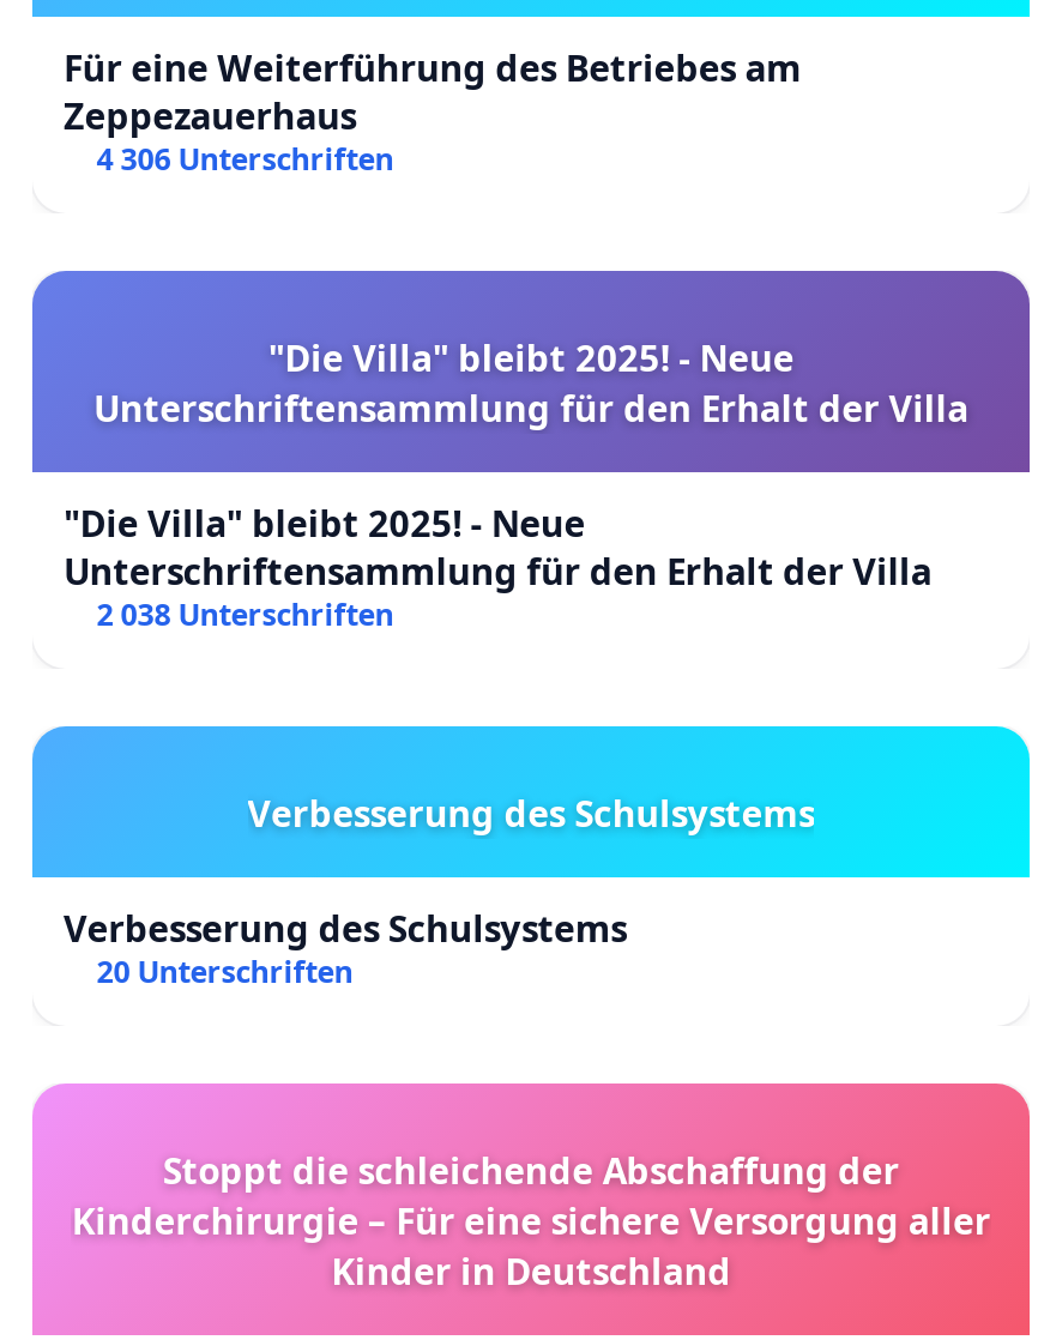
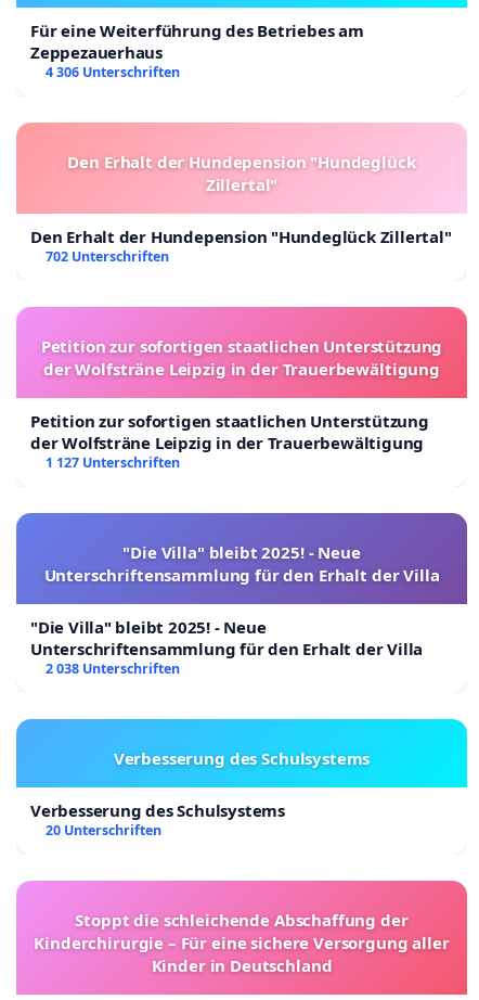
+ [image]
+ Petition zur sofortigen staatlichen Unterstützung
+ der Wolfsträne Leipzig in der Trauerbewältigung
+ Petition zur sofortigen staatlichen Unterstützung
+ der Wolfsträne Leipzig in der Trauerbewältigung
+ 1 127 Unterschriften

+ [image]
+ Den Erhalt der Hundepension "Hundeglück
+ Zillertal"
+ Den Erhalt der Hundepension "Hundeglück Zillertal"
+ 702 Unterschriften
